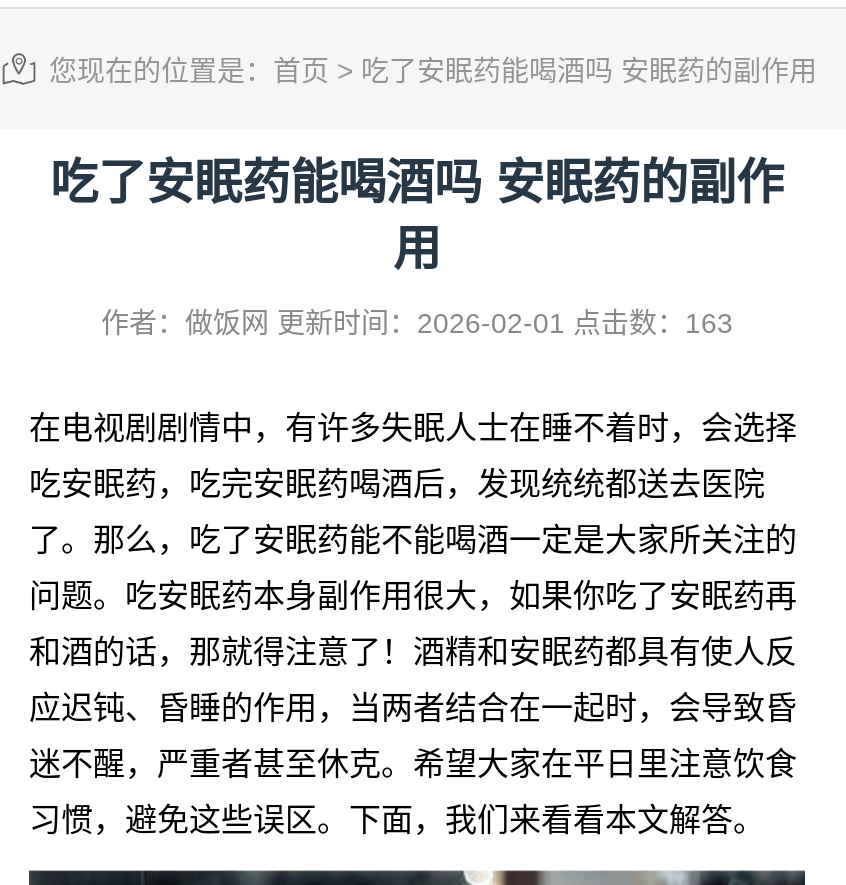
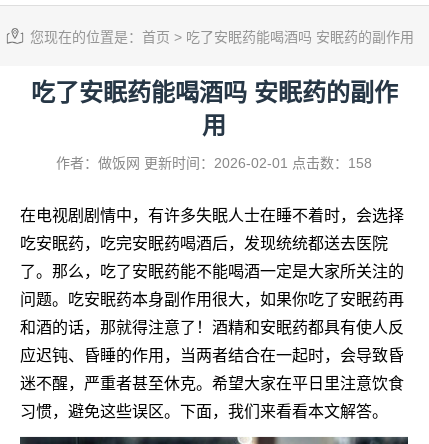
- 作者：做饭网更新时间：2026-02-01 点击数：163
+ 作者：做饭网更新时间：2026-02-01 点击数：158
